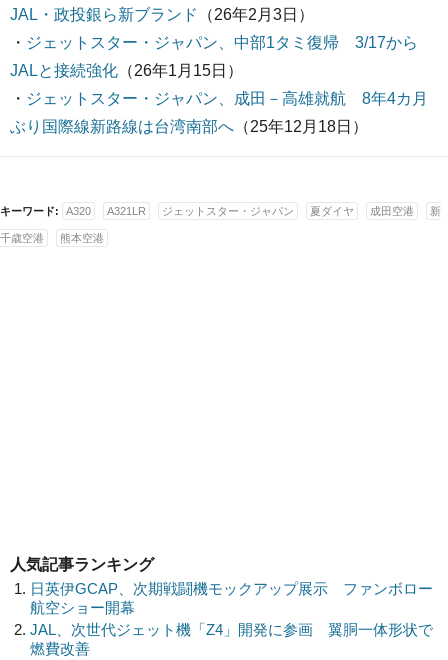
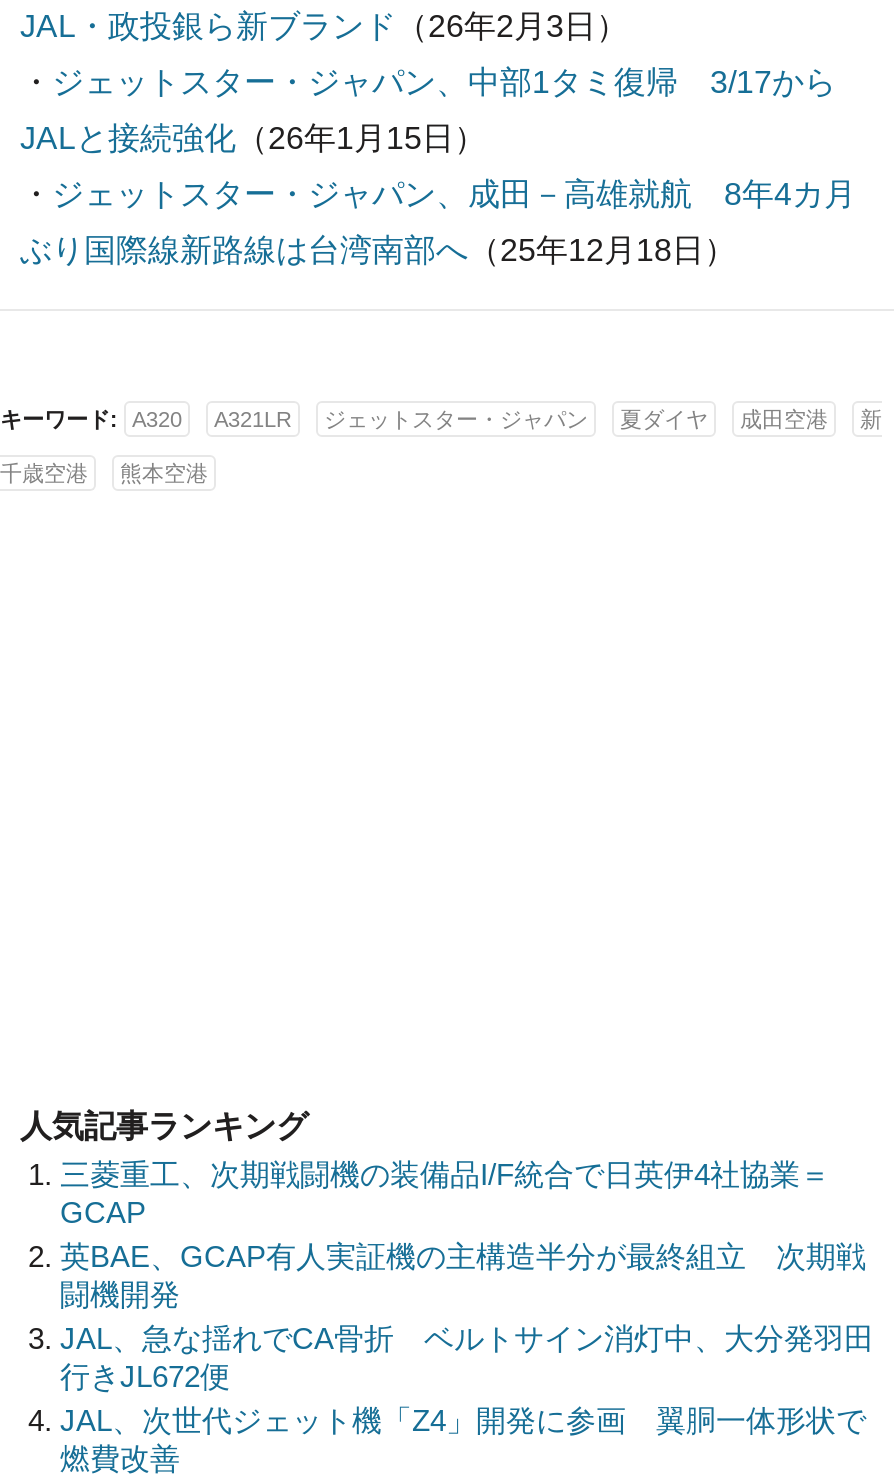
- 日英伊GCAP、次期戦闘機モックアップ展示 ファンボロー
- 航空ショー開幕
+ 三菱重工、次期戦闘機の装備品I/F統合で日英伊4社協業＝
+ GCAP
+ 英BAE、GCAP有人実証機の主構造半分が最終組立 次期戦
+ 闘機開発
+ JAL、急な揺れでCA骨折 ベルトサイン消灯中、大分発羽田
+ 行きJL672便
